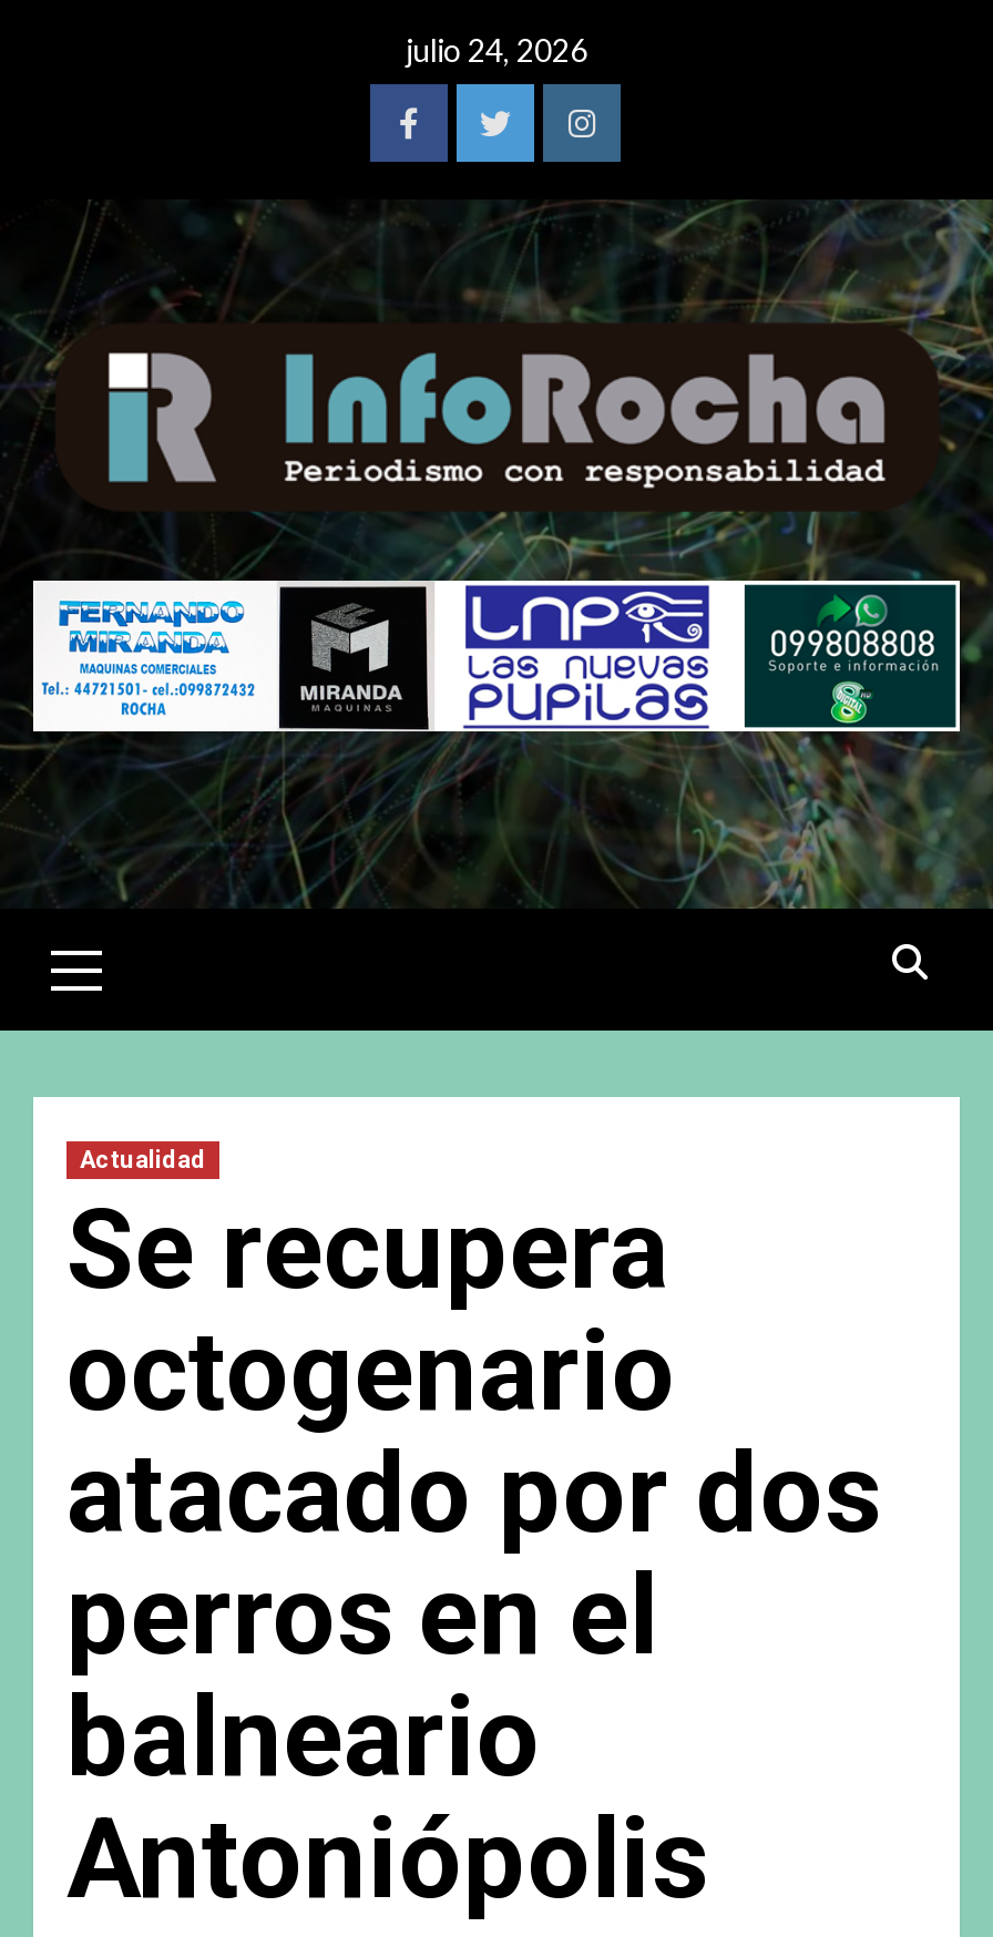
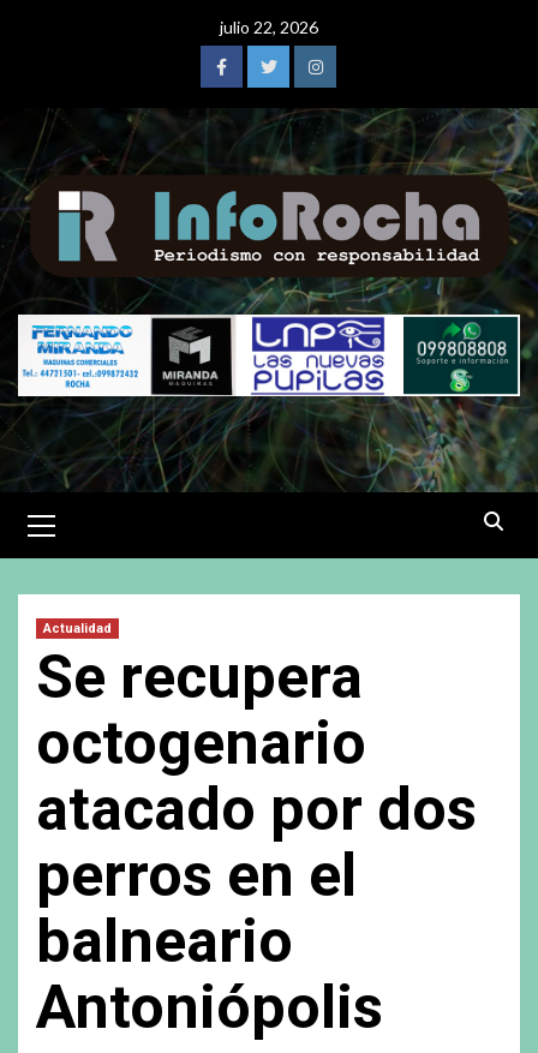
- julio 24, 2026
+ julio 22, 2026
